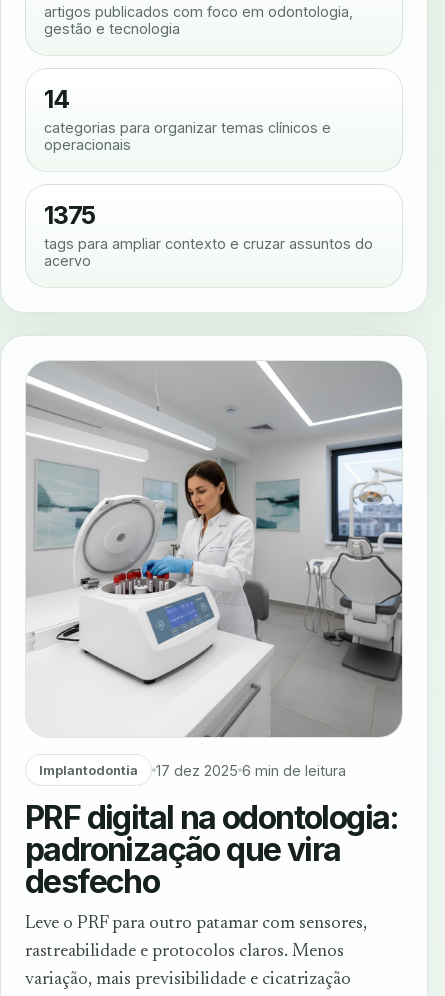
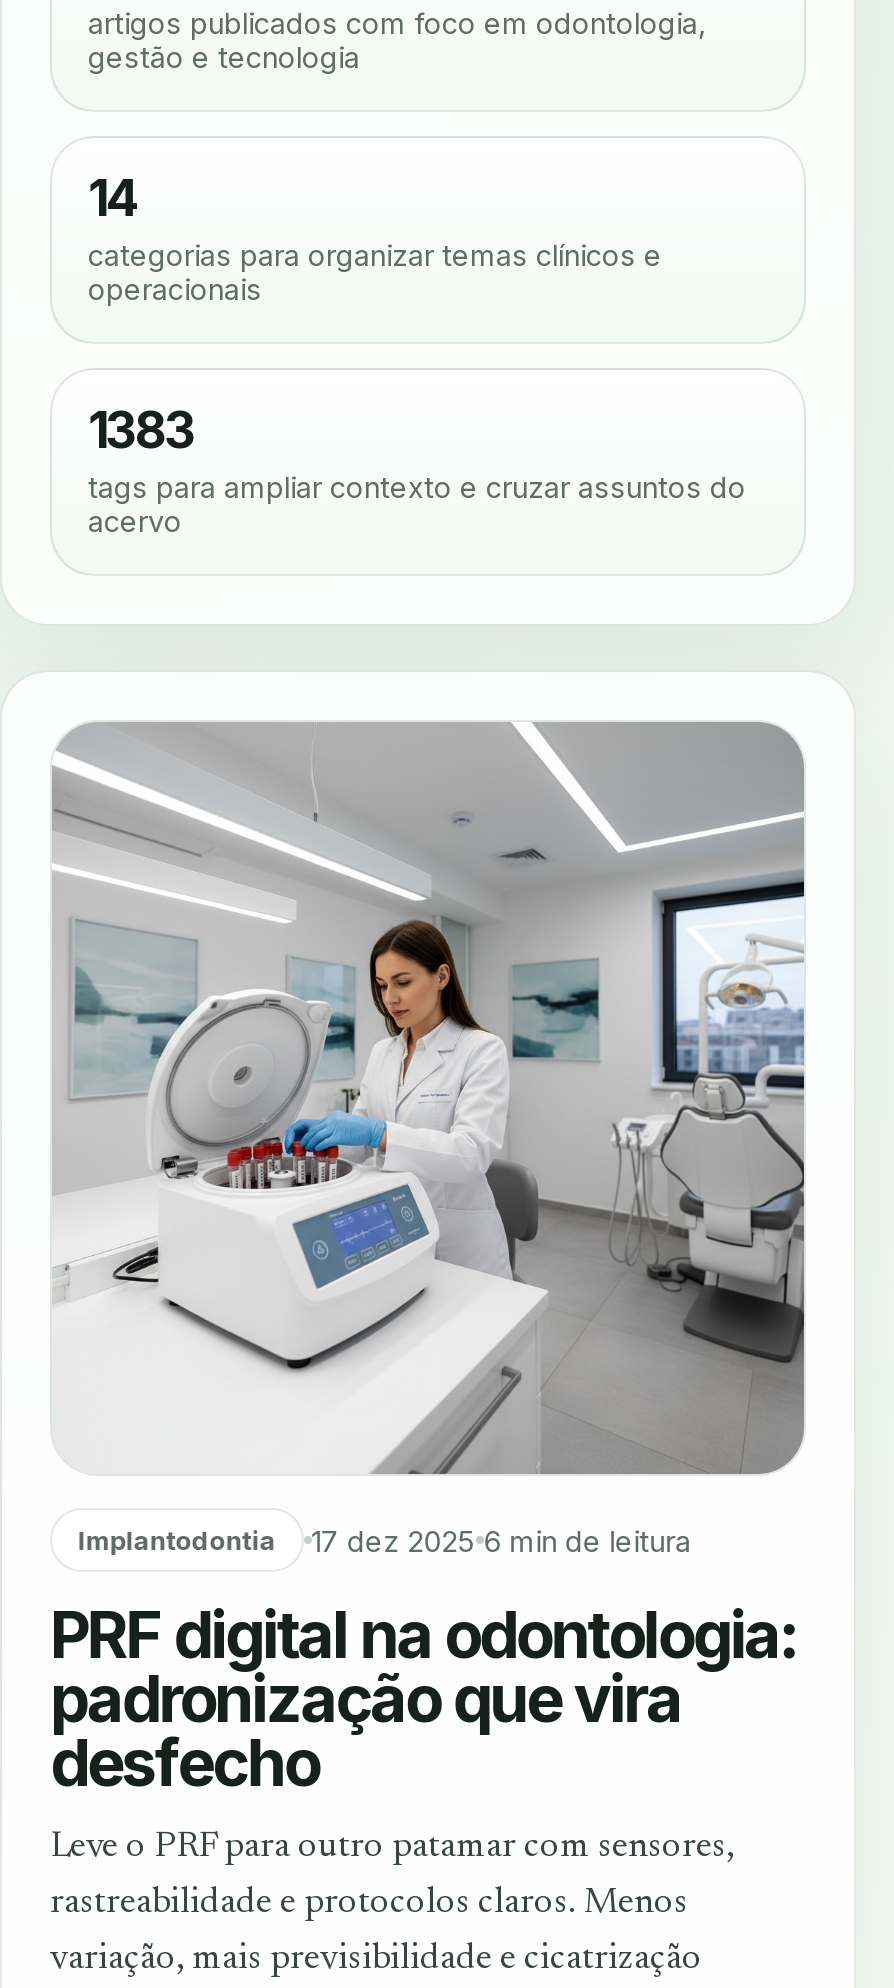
- 1375
+ 1383
